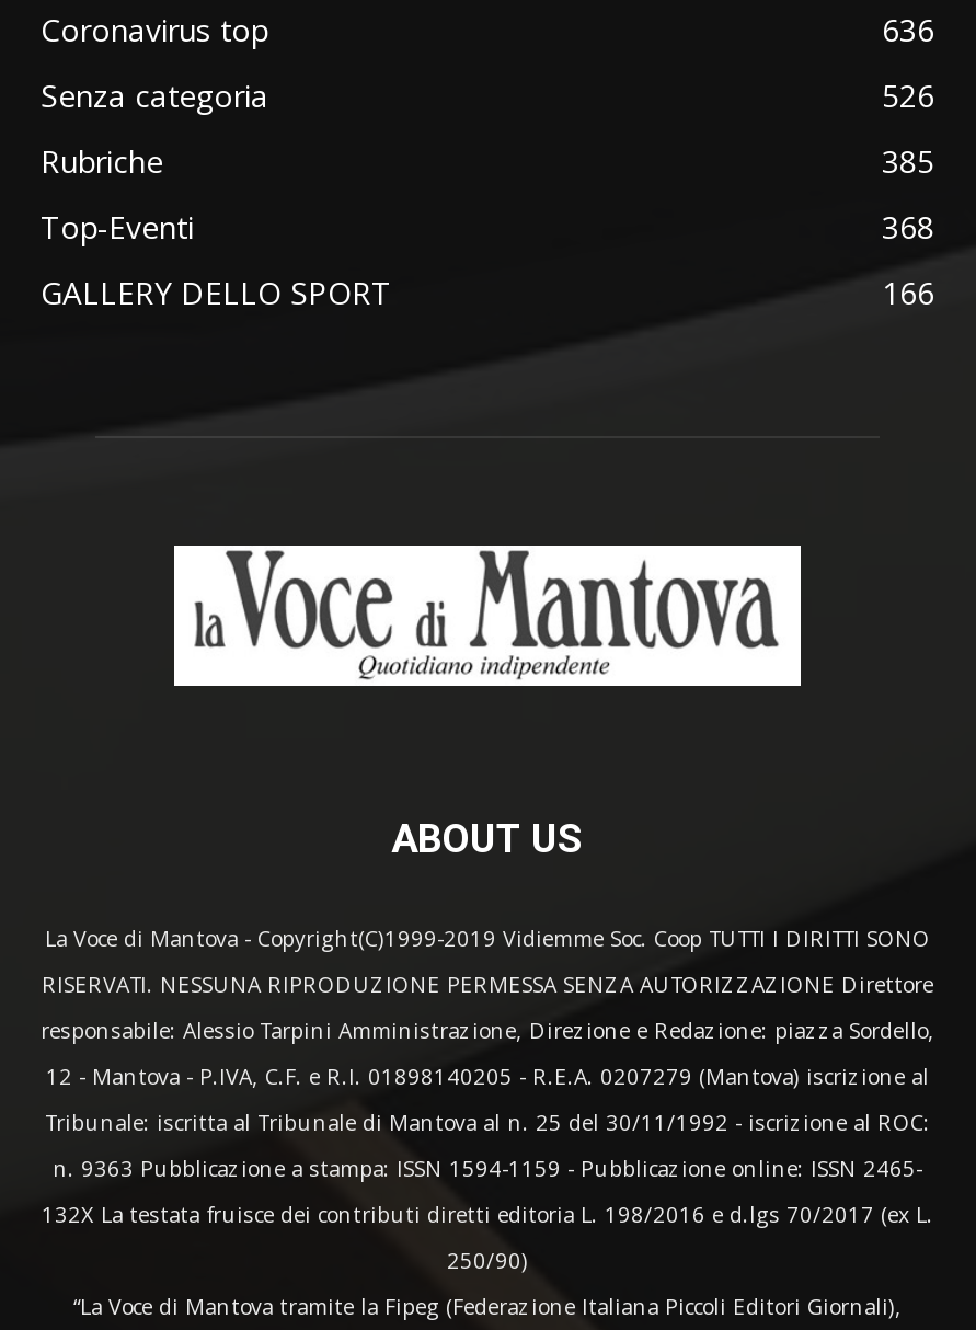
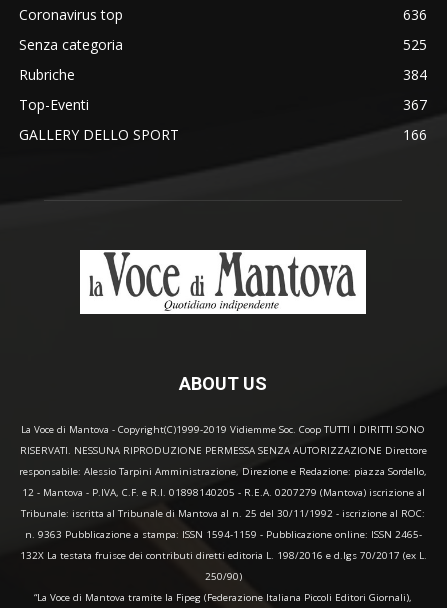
- 526
+ 525

- 385
+ 384

- 368
+ 367
